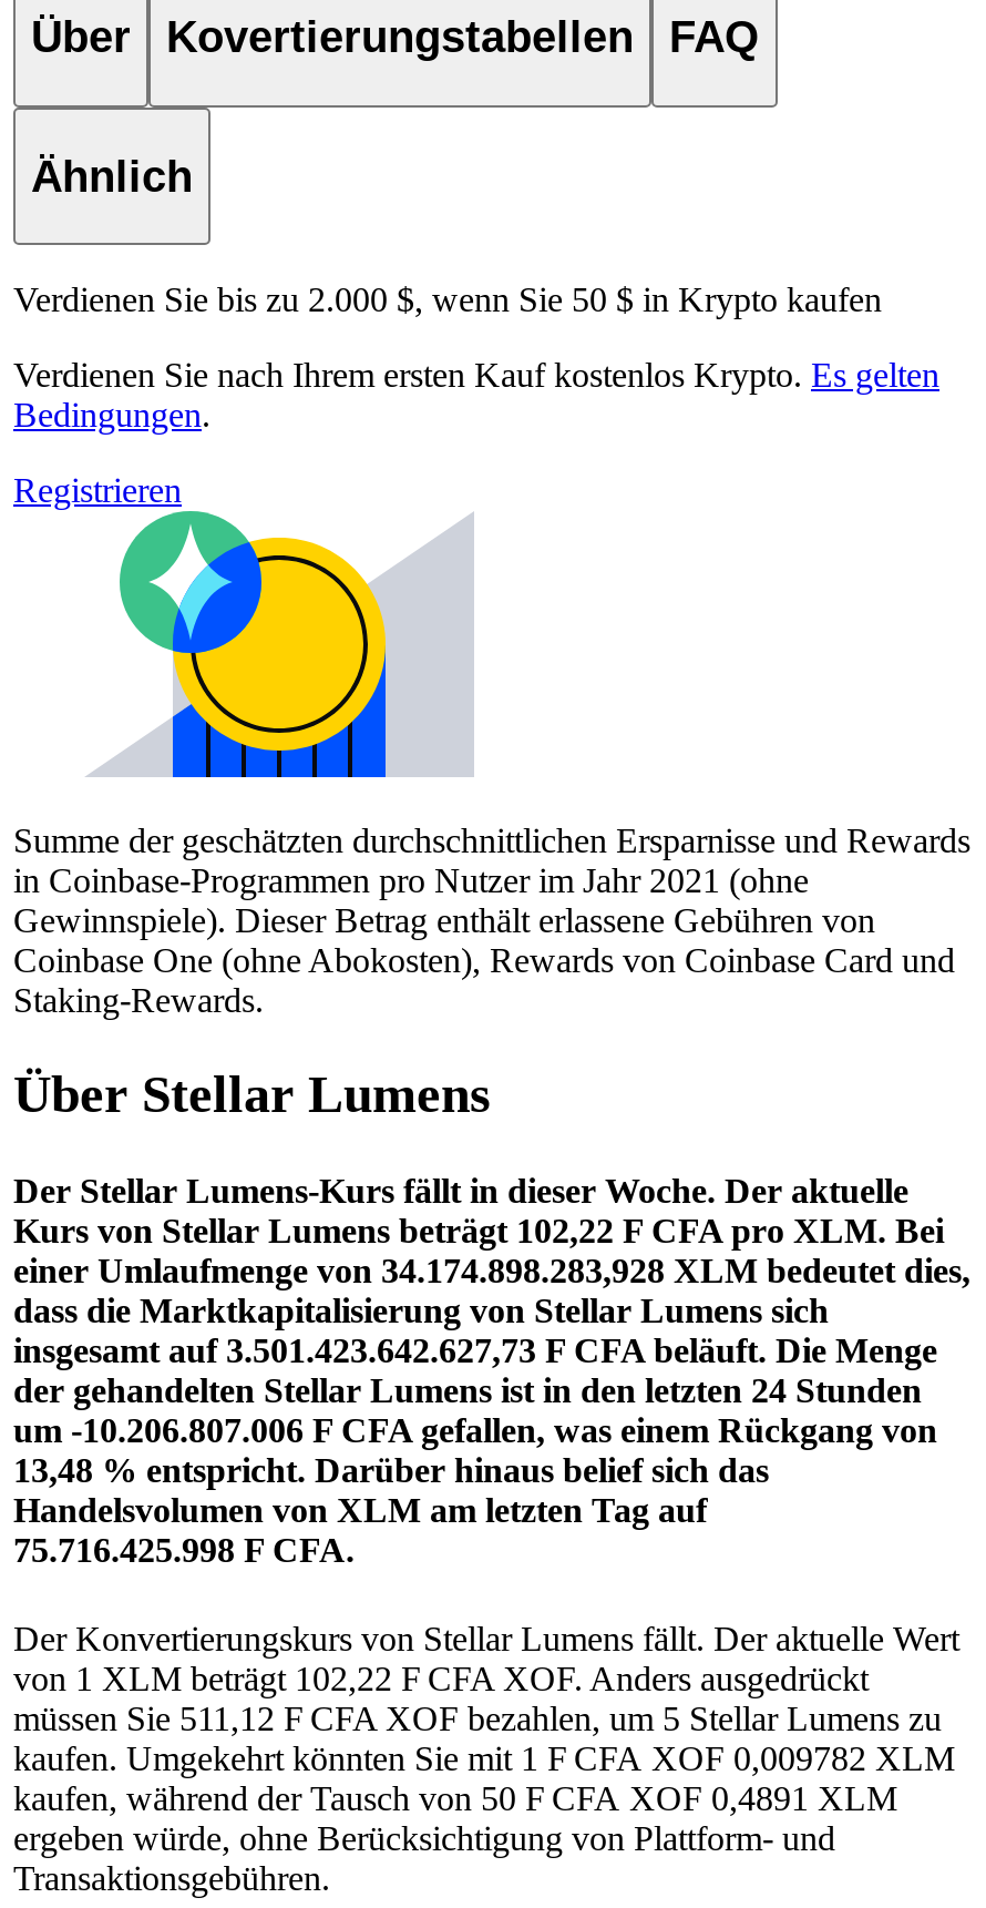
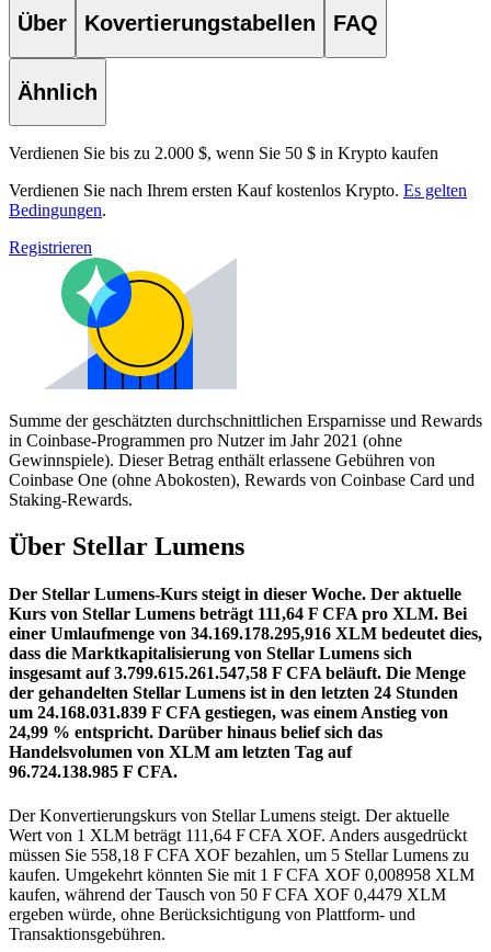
- Der Stellar Lumens-Kurs fällt in dieser Woche. Der aktuelle
+ Der Stellar Lumens-Kurs steigt in dieser Woche. Der aktuelle

- Kurs von Stellar Lumens beträgt 102,22 F CFA pro XLM. Bei
+ Kurs von Stellar Lumens beträgt 111,64 F CFA pro XLM. Bei

- einer Umlaufmenge von 34.174.898.283,928 XLM bedeutet dies,
+ einer Umlaufmenge von 34.169.178.295,916 XLM bedeutet dies,

- insgesamt auf 3.501.423.642.627,73 F CFA beläuft. Die Menge
+ insgesamt auf 3.799.615.261.547,58 F CFA beläuft. Die Menge

- um -10.206.807.006 F CFA gefallen, was einem Rückgang von
+ um 24.168.031.839 F CFA gestiegen, was einem Anstieg von

- 13,48 % entspricht. Darüber hinaus belief sich das
+ 24,99 % entspricht. Darüber hinaus belief sich das

- 75.716.425.998 F CFA.
+ 96.724.138.985 F CFA.

- Der Konvertierungskurs von Stellar Lumens fällt. Der aktuelle Wert
- von 1 XLM beträgt 102,22 F CFA XOF. Anders ausgedrückt
- müssen Sie 511,12 F CFA XOF bezahlen, um 5 Stellar Lumens zu
- kaufen. Umgekehrt könnten Sie mit 1 F CFA XOF 0,009782 XLM
- kaufen, während der Tausch von 50 F CFA XOF 0,4891 XLM
+ Der Konvertierungskurs von Stellar Lumens steigt. Der aktuelle
+ Wert von 1 XLM beträgt 111,64 F CFA XOF. Anders ausgedrückt
+ müssen Sie 558,18 F CFA XOF bezahlen, um 5 Stellar Lumens zu
+ kaufen. Umgekehrt könnten Sie mit 1 F CFA XOF 0,008958 XLM
+ kaufen, während der Tausch von 50 F CFA XOF 0,4479 XLM
